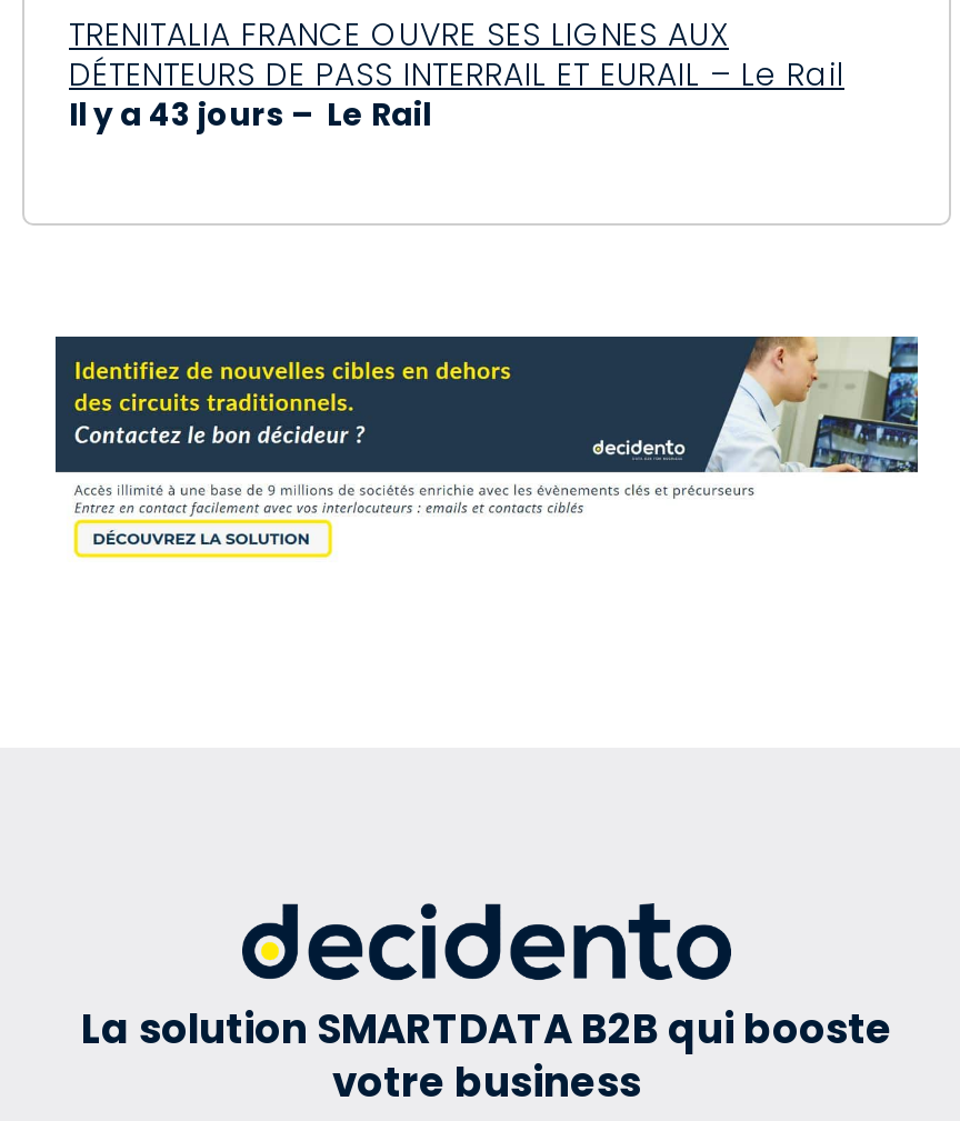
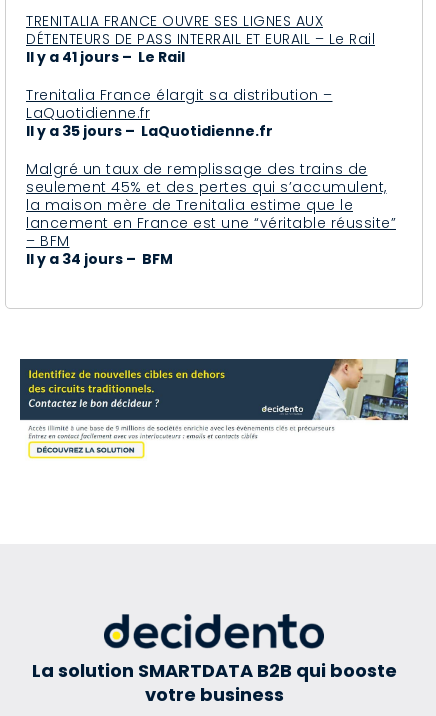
- Il y a 43 jours – Le Rail
+ Il y a 41 jours – Le Rail
+ Trenitalia France élargit sa distribution –
+ LaQuotidienne.fr
+ Il y a 35 jours – LaQuotidienne.fr
+ Malgré un taux de remplissage des trains de
+ seulement 45% et des pertes qui s’accumulent,
+ la maison mère de Trenitalia estime que le
+ lancement en France est une “véritable réussite”
+ – BFM
+ Il y a 34 jours – BFM
